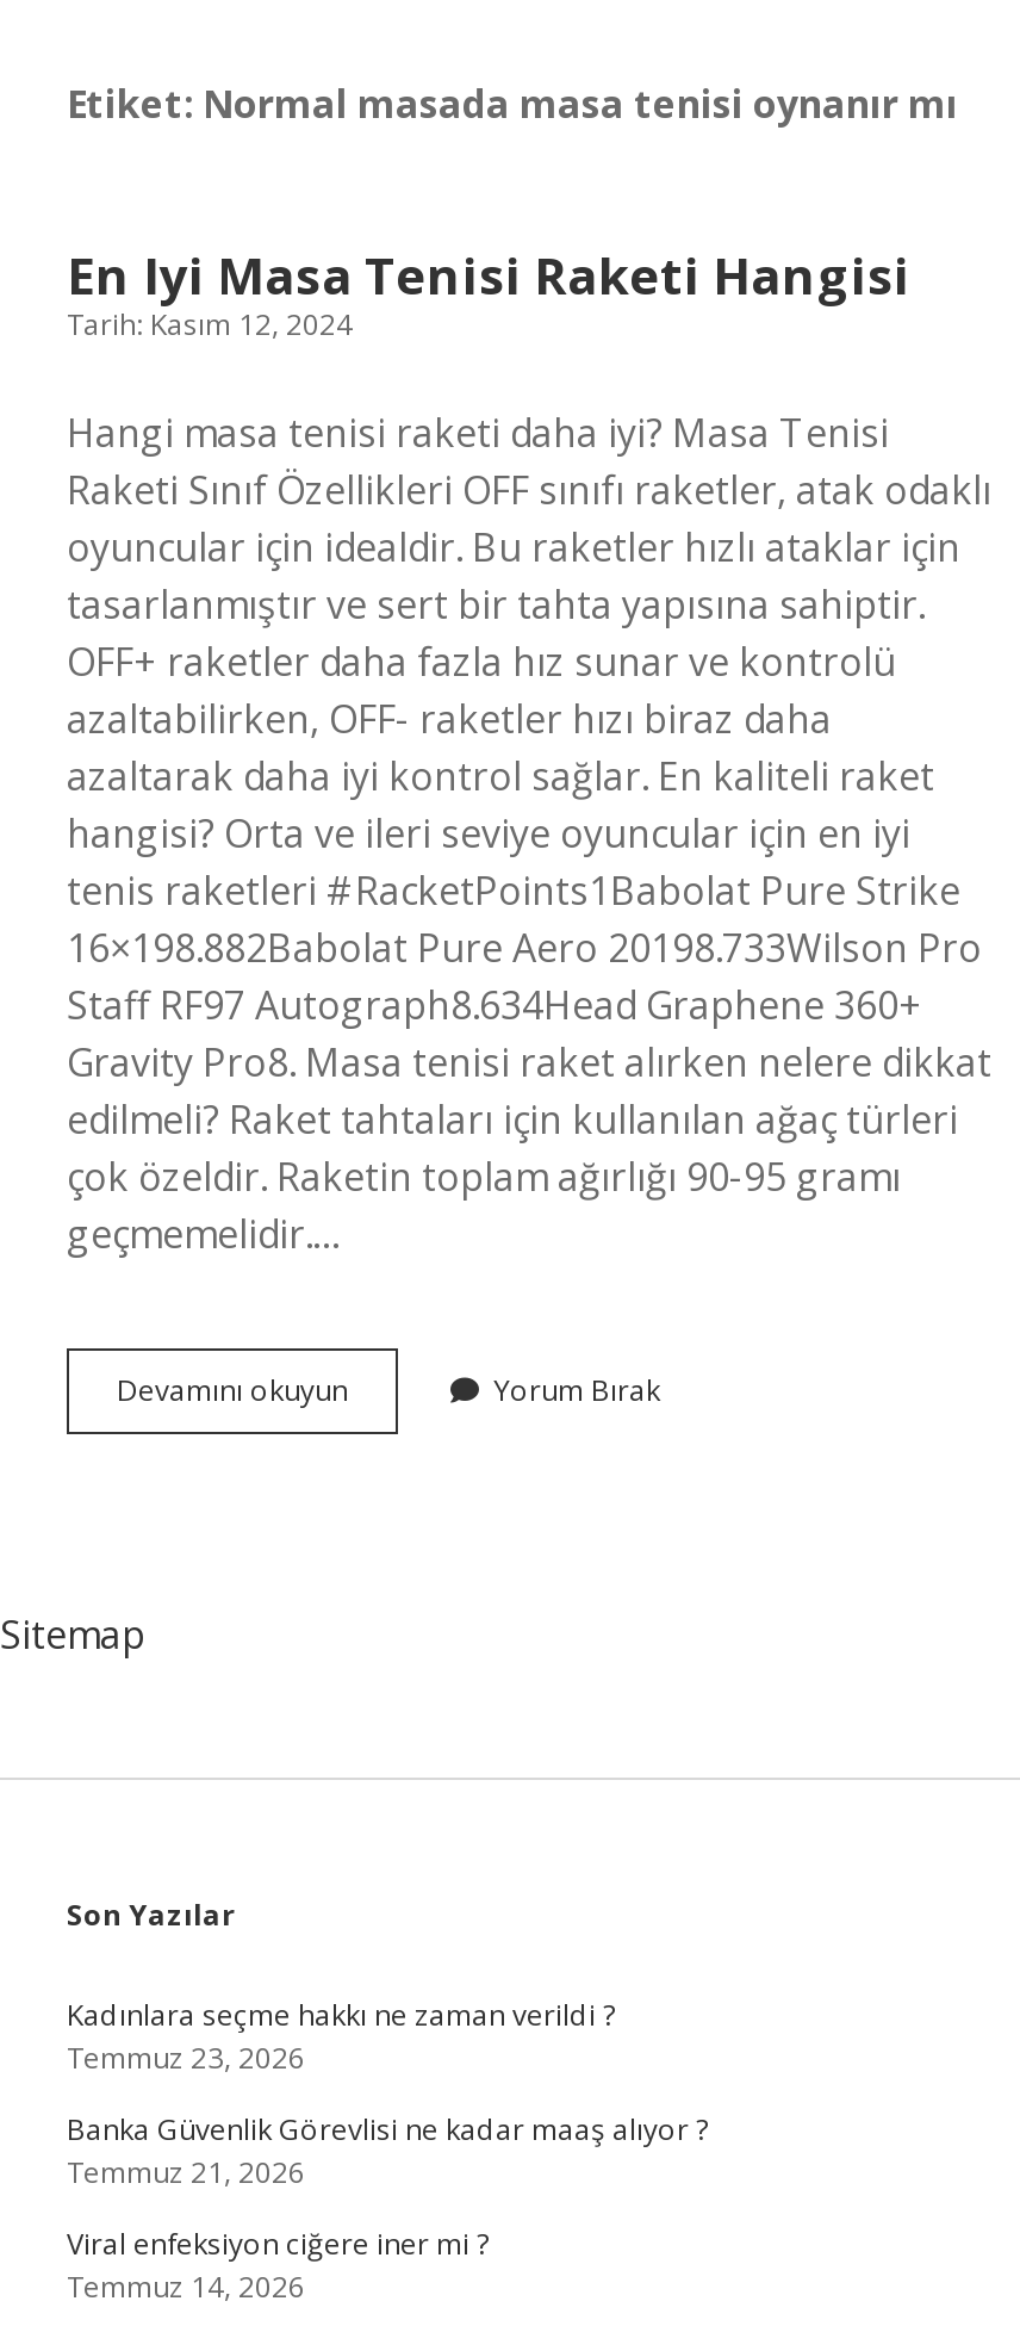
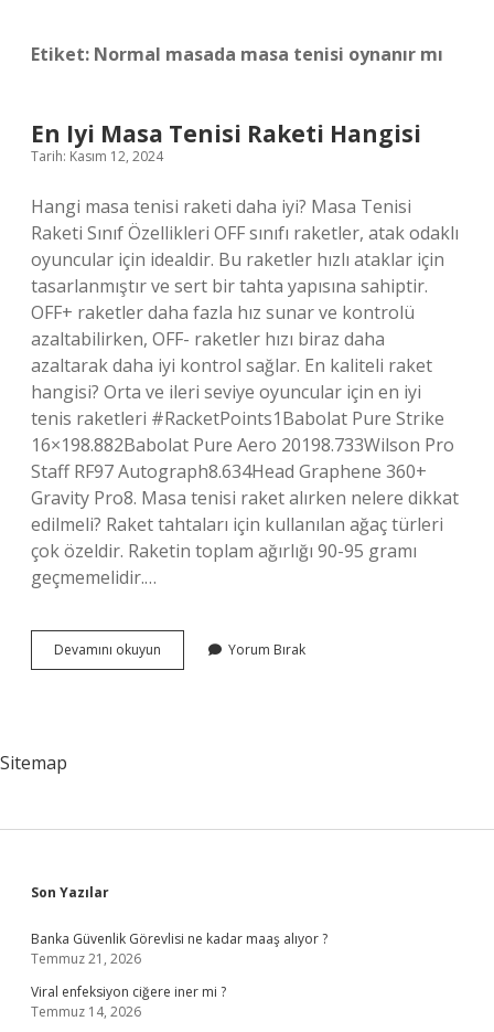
- Kadınlara seçme hakkı ne zaman verildi ?
- Temmuz 23, 2026
